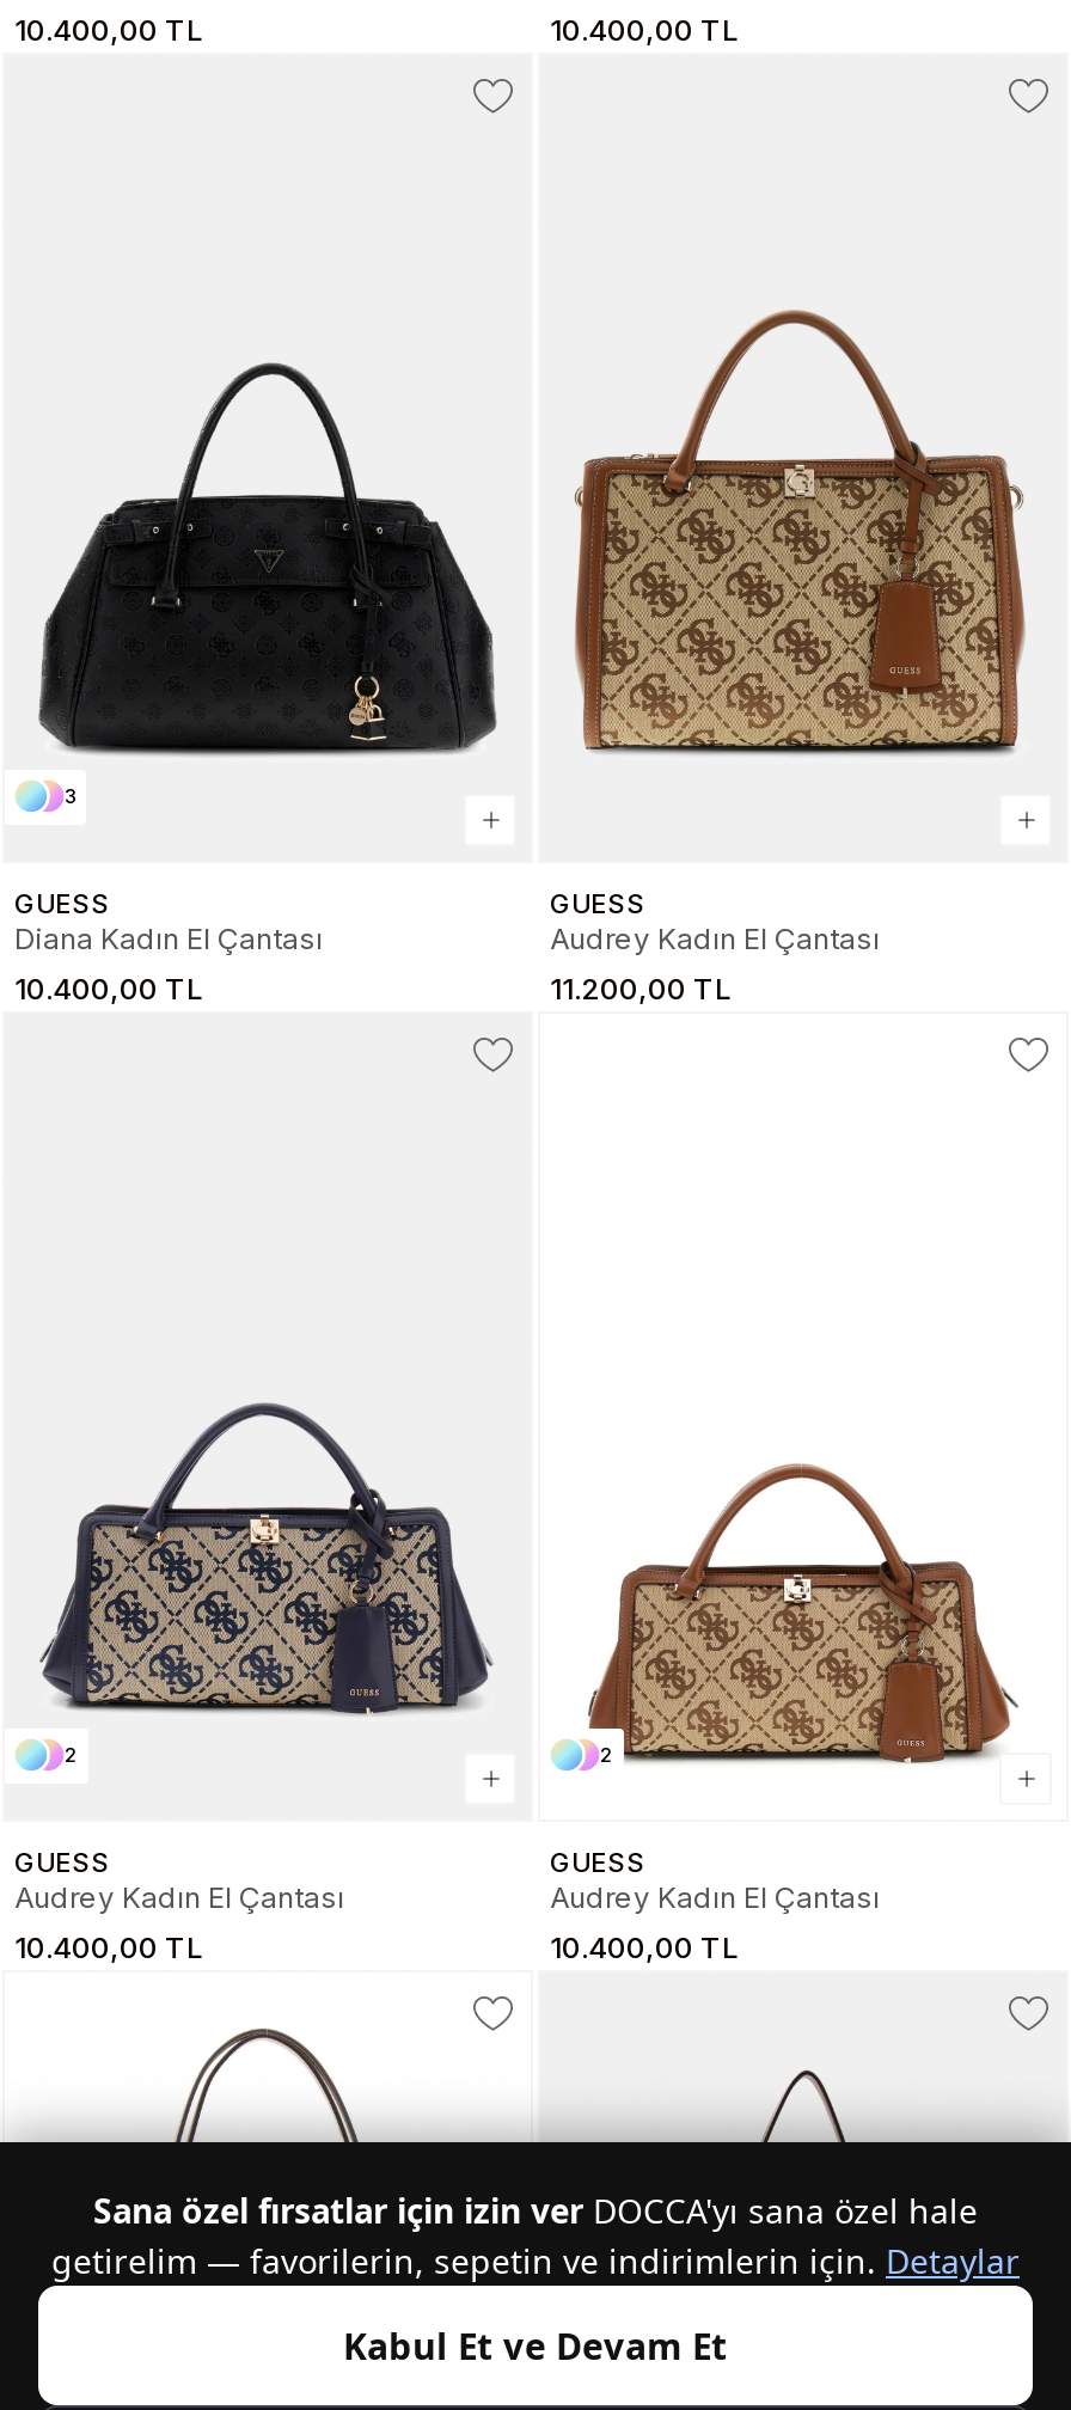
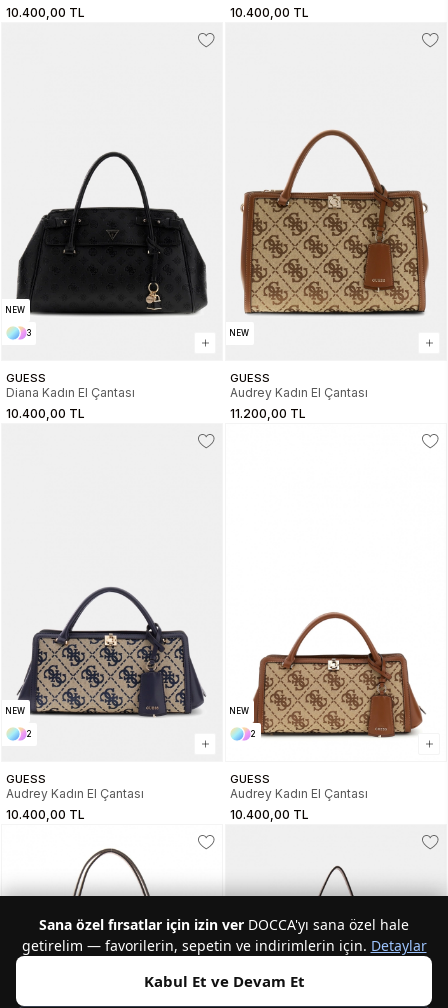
+ NEW

+ NEW

+ NEW

+ NEW
